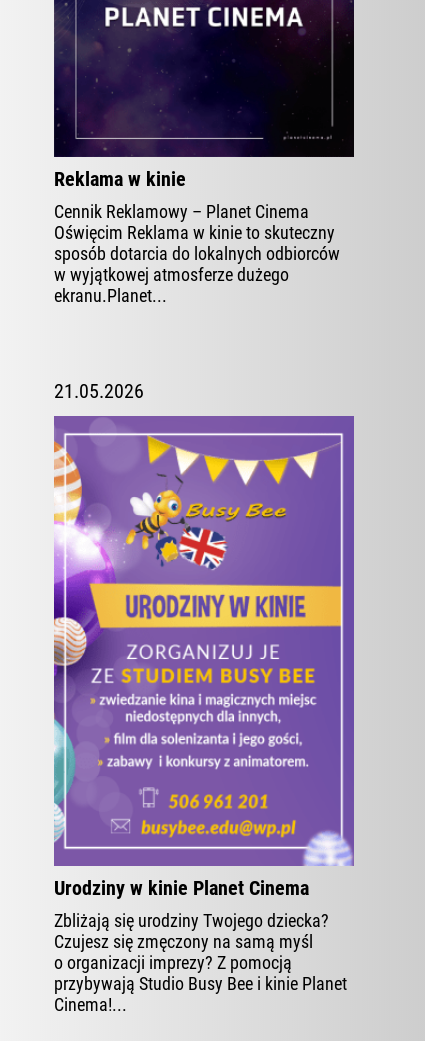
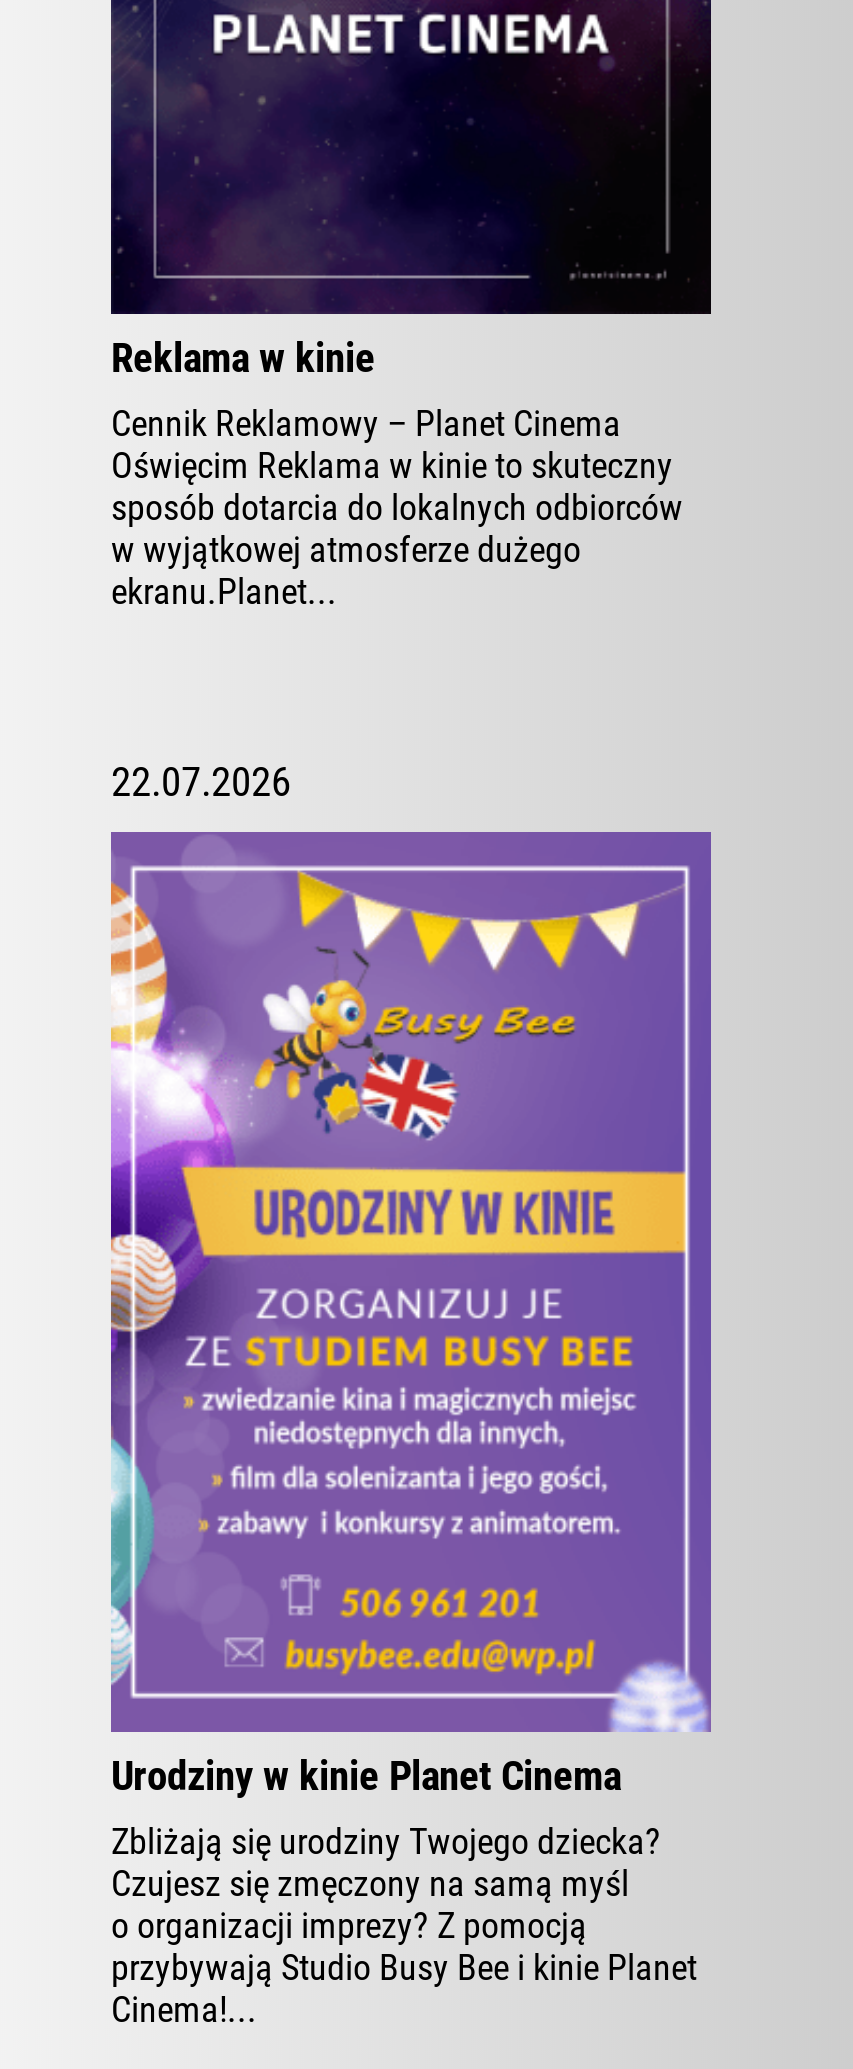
- 21.05.2026
+ 22.07.2026
